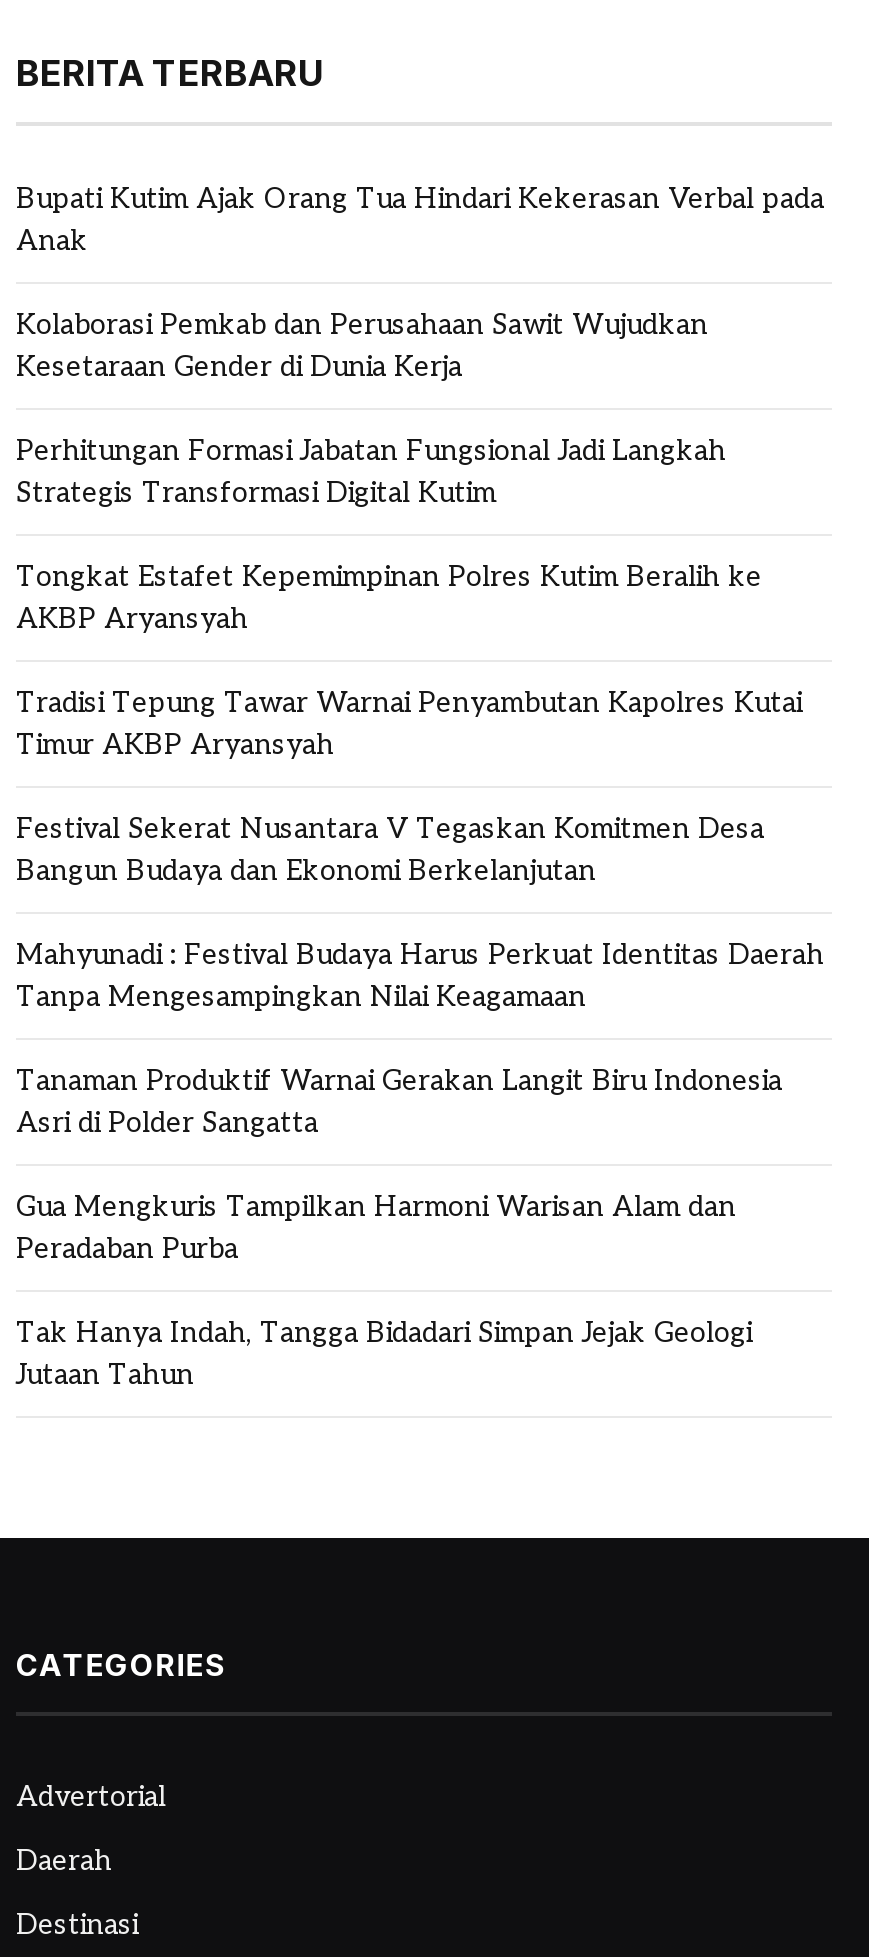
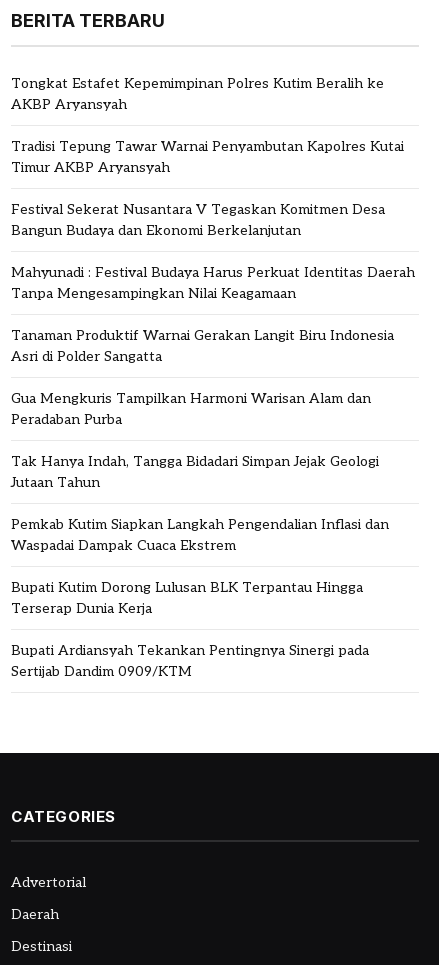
- Bupati Kutim Ajak Orang Tua Hindari Kekerasan Verbal pada
- Anak
- Kolaborasi Pemkab dan Perusahaan Sawit Wujudkan
- Kesetaraan Gender di Dunia Kerja
- Perhitungan Formasi Jabatan Fungsional Jadi Langkah
- Strategis Transformasi Digital Kutim

moved up: Tongkat Estafet Kepemimpinan Polres Kutim Beralih ke | AKBP Aryansyah | Tradisi Tepung Tawar Warnai Penyambutan Kapolres Kutai | ... | Tak Hanya Indah, Tangga Bidadari Simpan Jejak Geologi | Jutaan Tahun

+ Pemkab Kutim Siapkan Langkah Pengendalian Inflasi dan
+ Waspadai Dampak Cuaca Ekstrem
+ Bupati Kutim Dorong Lulusan BLK Terpantau Hingga
+ Terserap Dunia Kerja
+ Bupati Ardiansyah Tekankan Pentingnya Sinergi pada
+ Sertijab Dandim 0909/KTM
